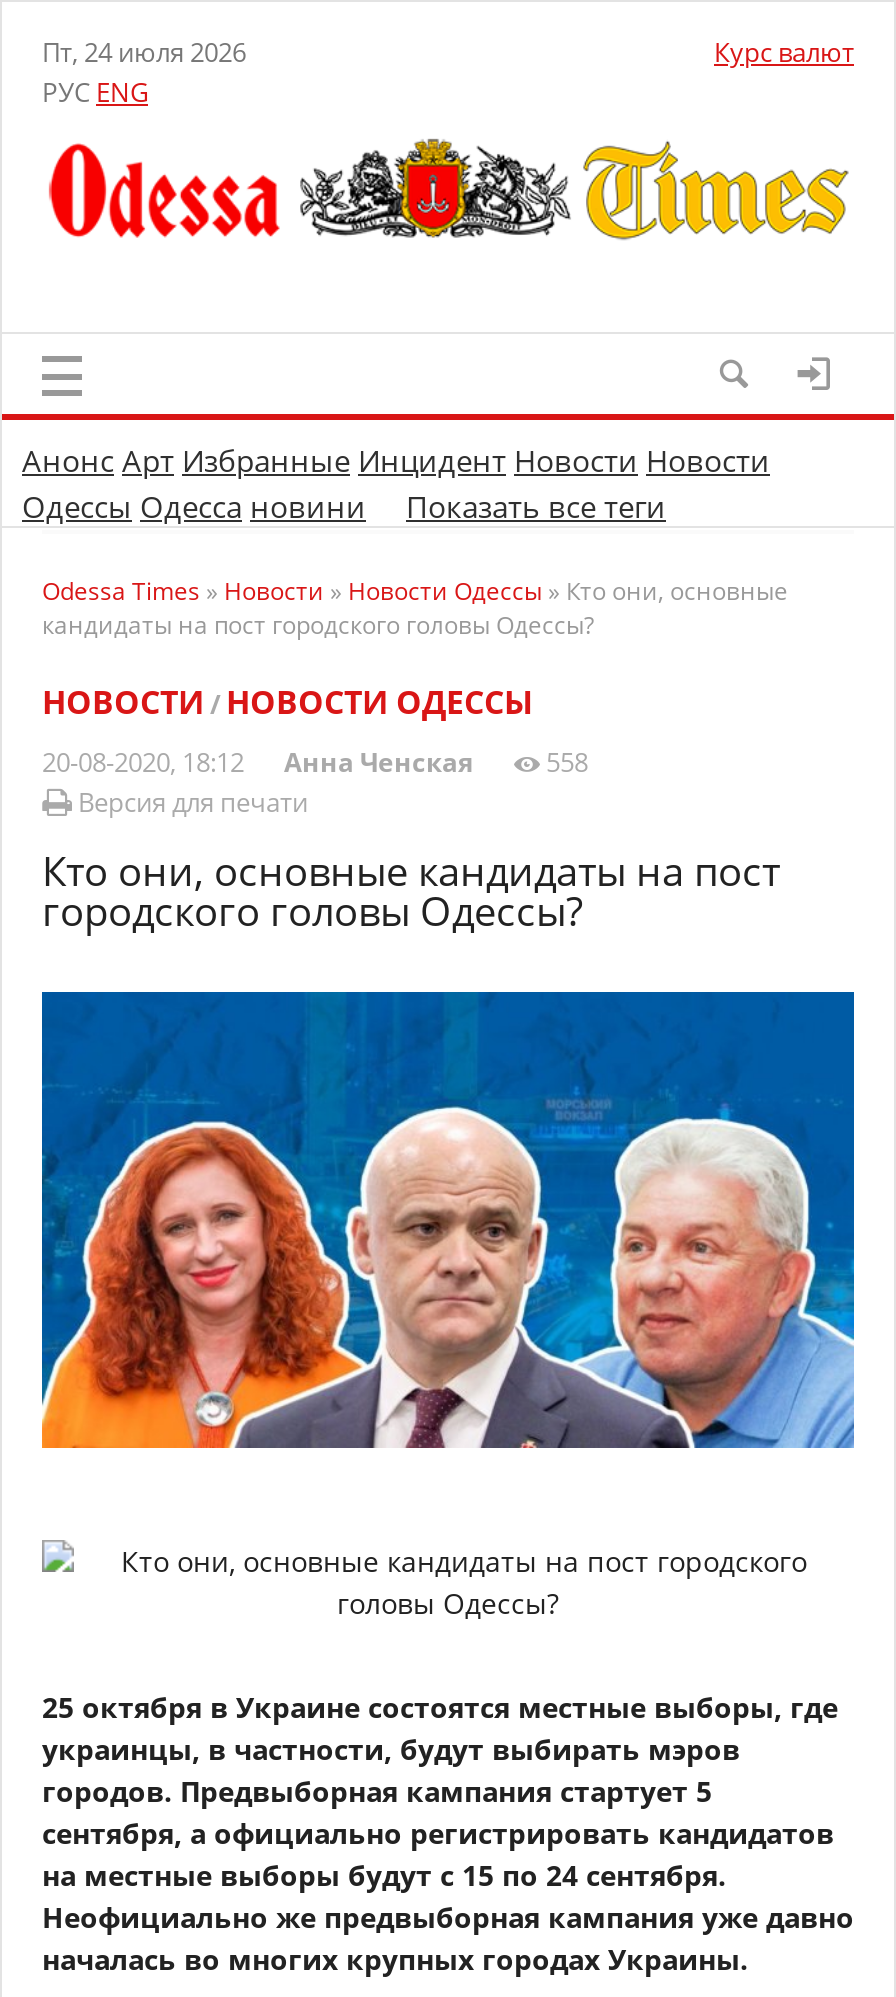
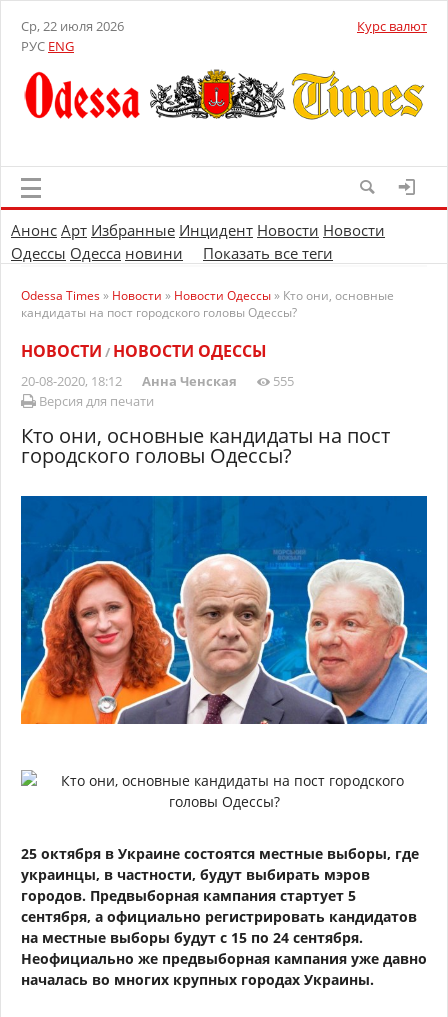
- Пт, 24 июля 2026
+ Ср, 22 июля 2026

- 20-08-2020, 18:12 Анна Ченская 558
+ 20-08-2020, 18:12 Анна Ченская 555
